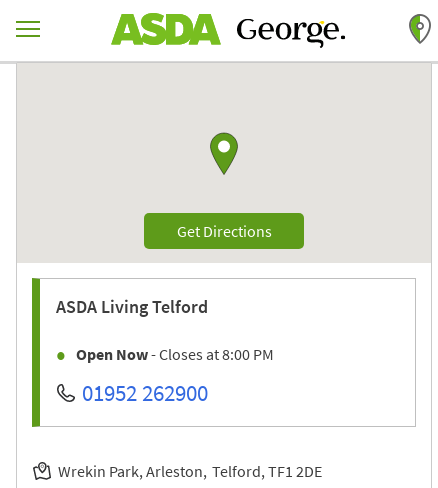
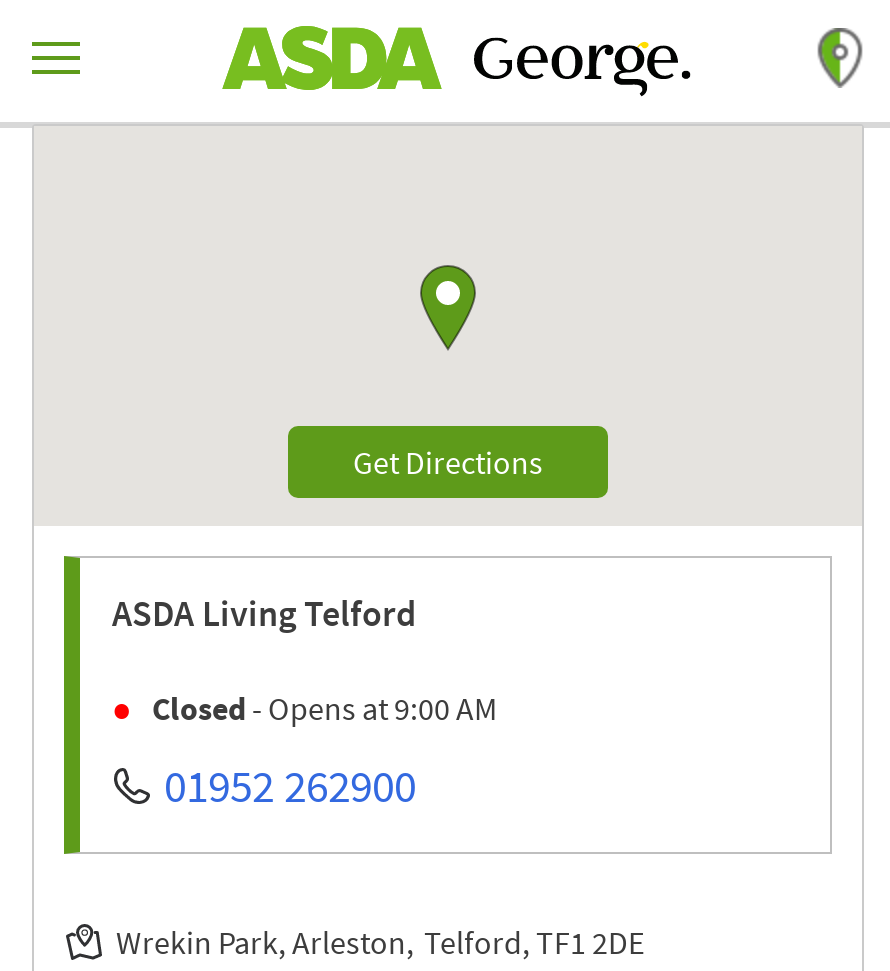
- Open Now - Closes at 8:00 PM
+ Closed - Opens at 9:00 AM
